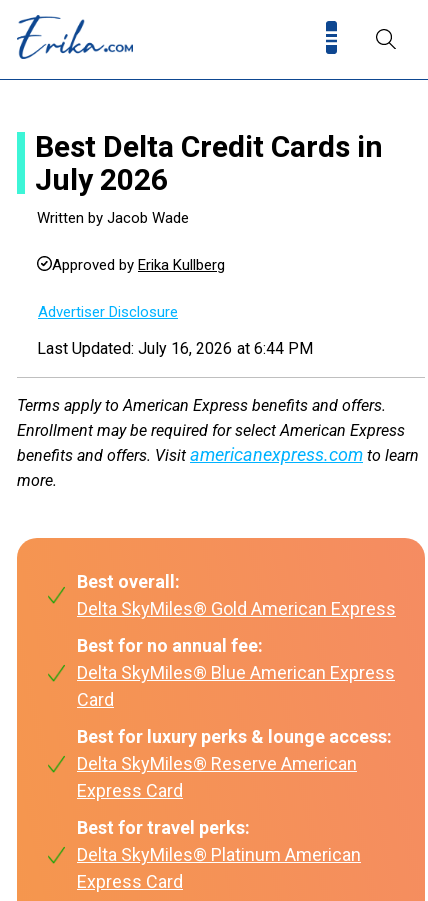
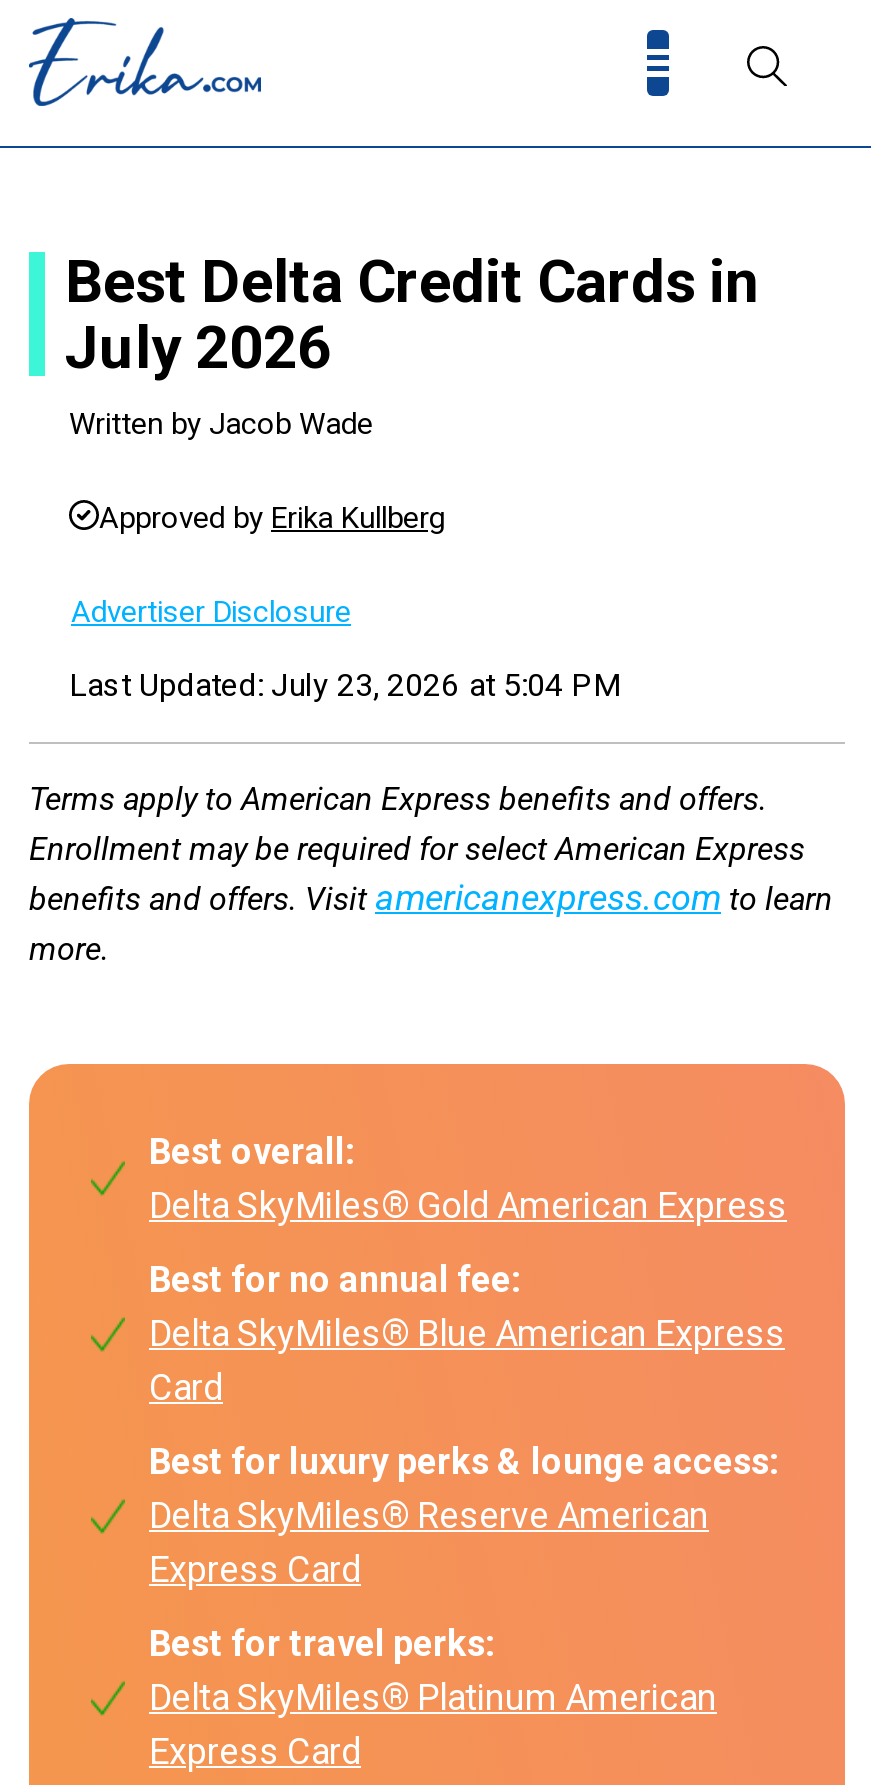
- Last Updated: July 16, 2026 at 6:44 PM
+ Last Updated: July 23, 2026 at 5:04 PM
